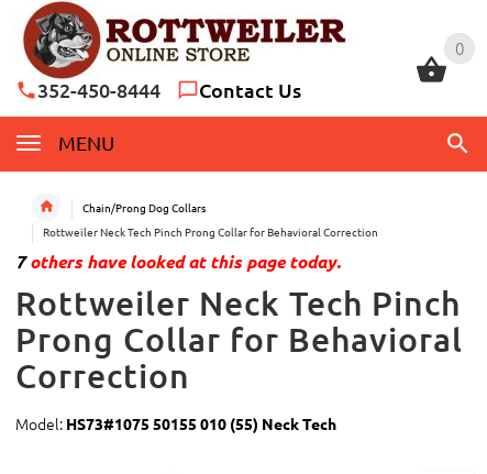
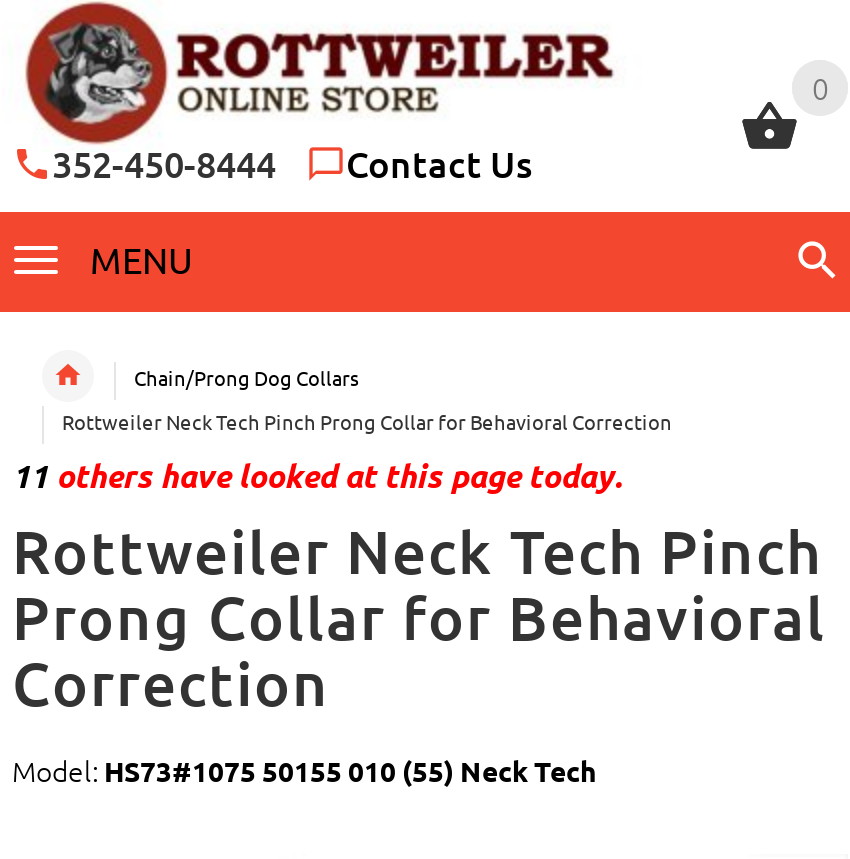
- 7 others have looked at this page today.
+ 11 others have looked at this page today.
